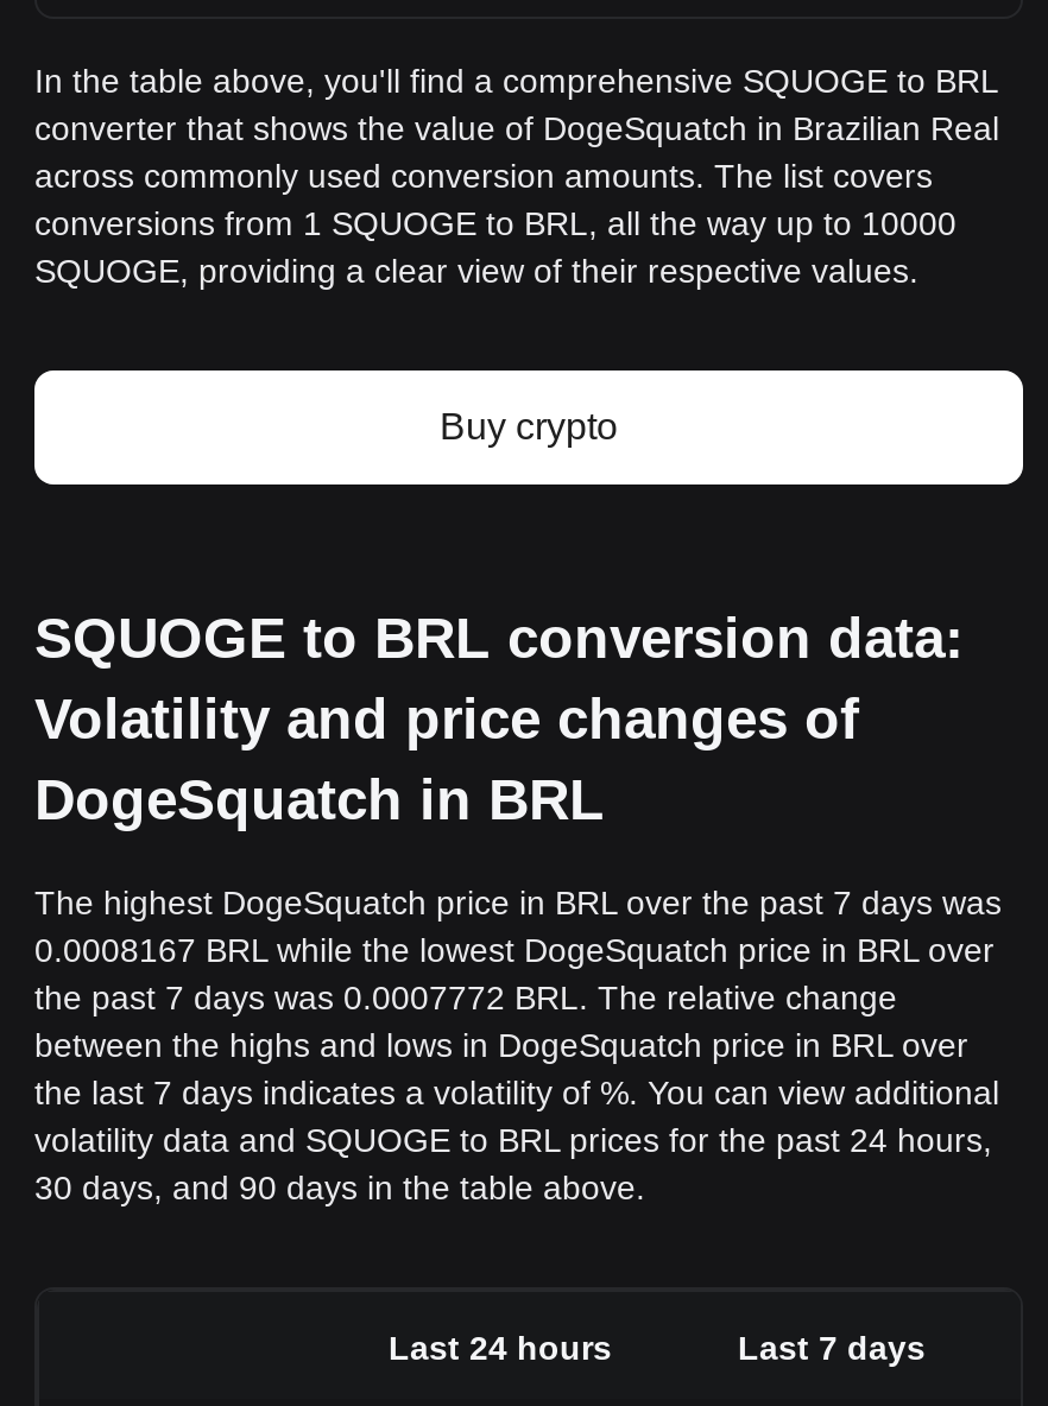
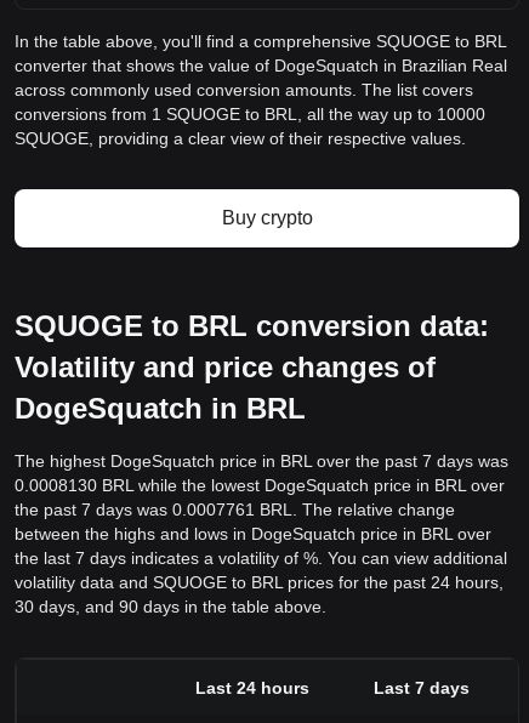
- 0.0008167 BRL while the lowest DogeSquatch price in BRL over
+ 0.0008130 BRL while the lowest DogeSquatch price in BRL over

- the past 7 days was 0.0007772 BRL. The relative change
+ the past 7 days was 0.0007761 BRL. The relative change
